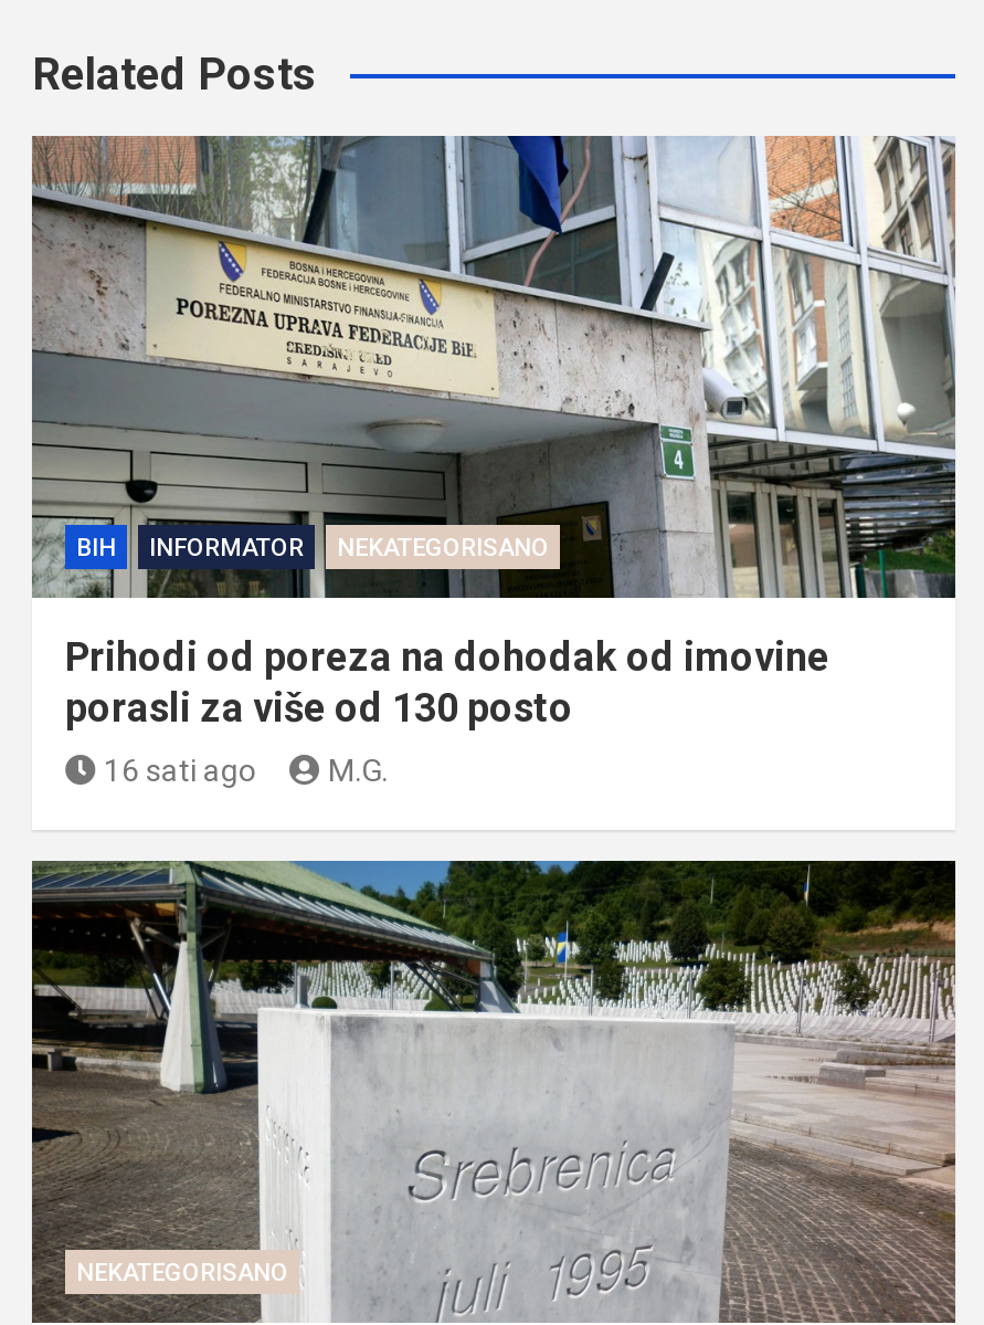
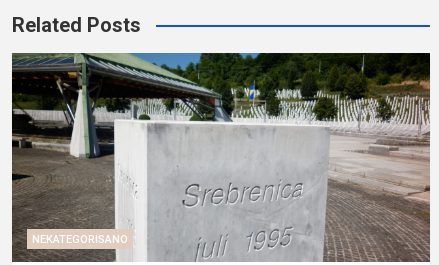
- [image]
- BIH
- INFORMATOR
- NEKATEGORISANO
- Prihodi od poreza na dohodak od imovine
- porasli za više od 130 posto
- 16 sati ago
- M.G.
